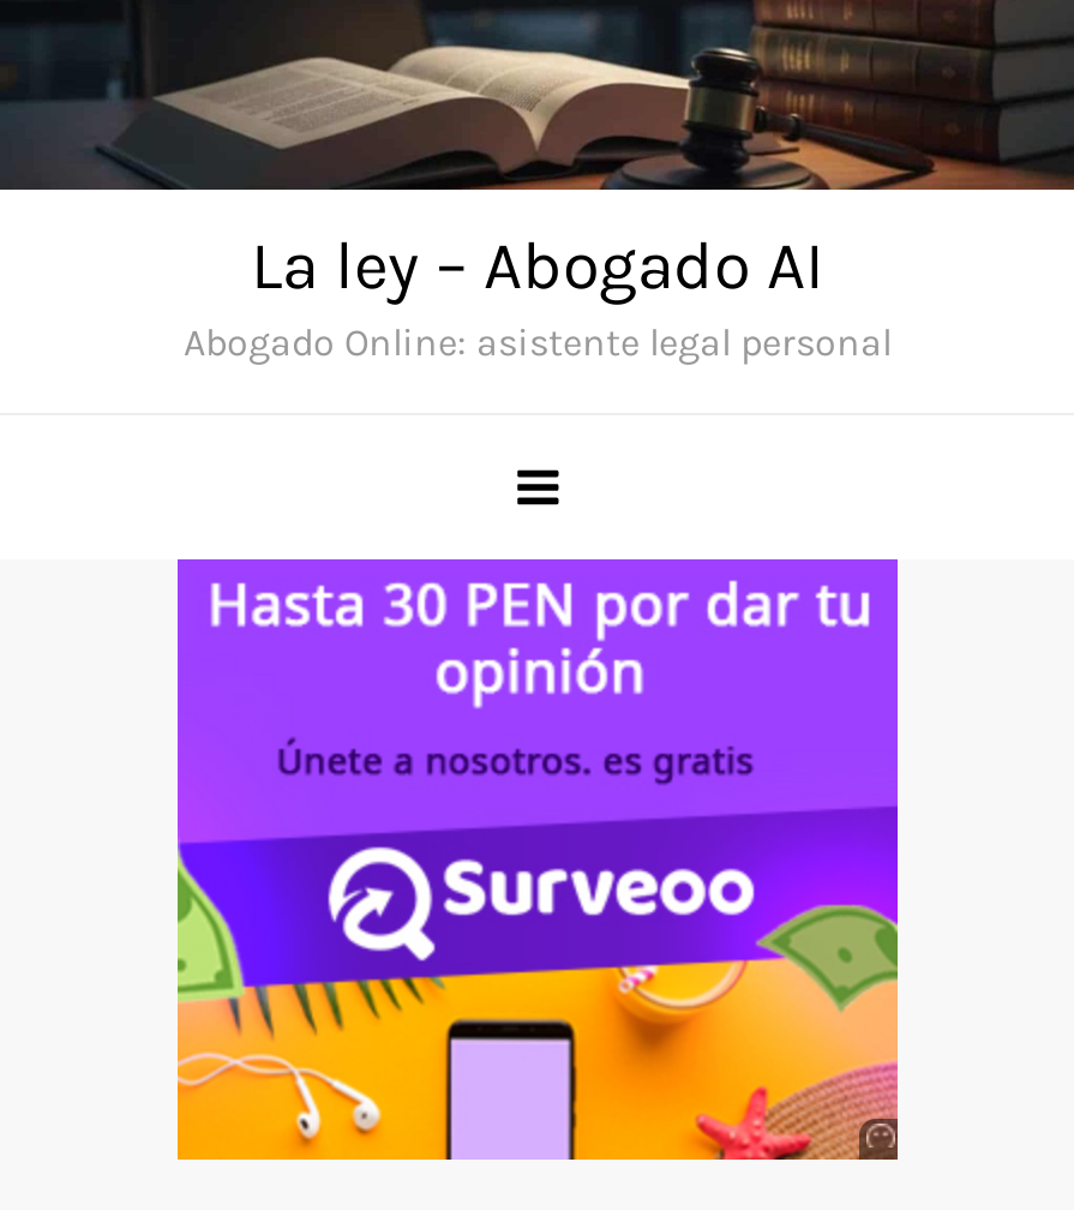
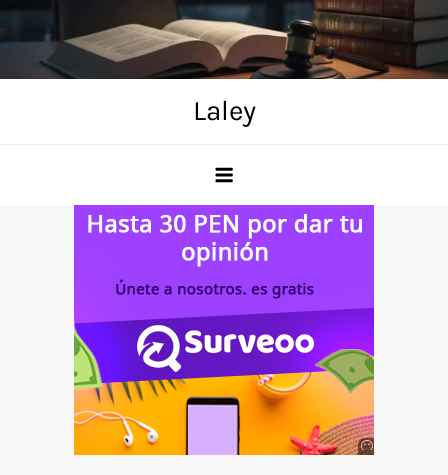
- La ley – Abogado AI
- Abogado Online: asistente legal personal
+ Laley
